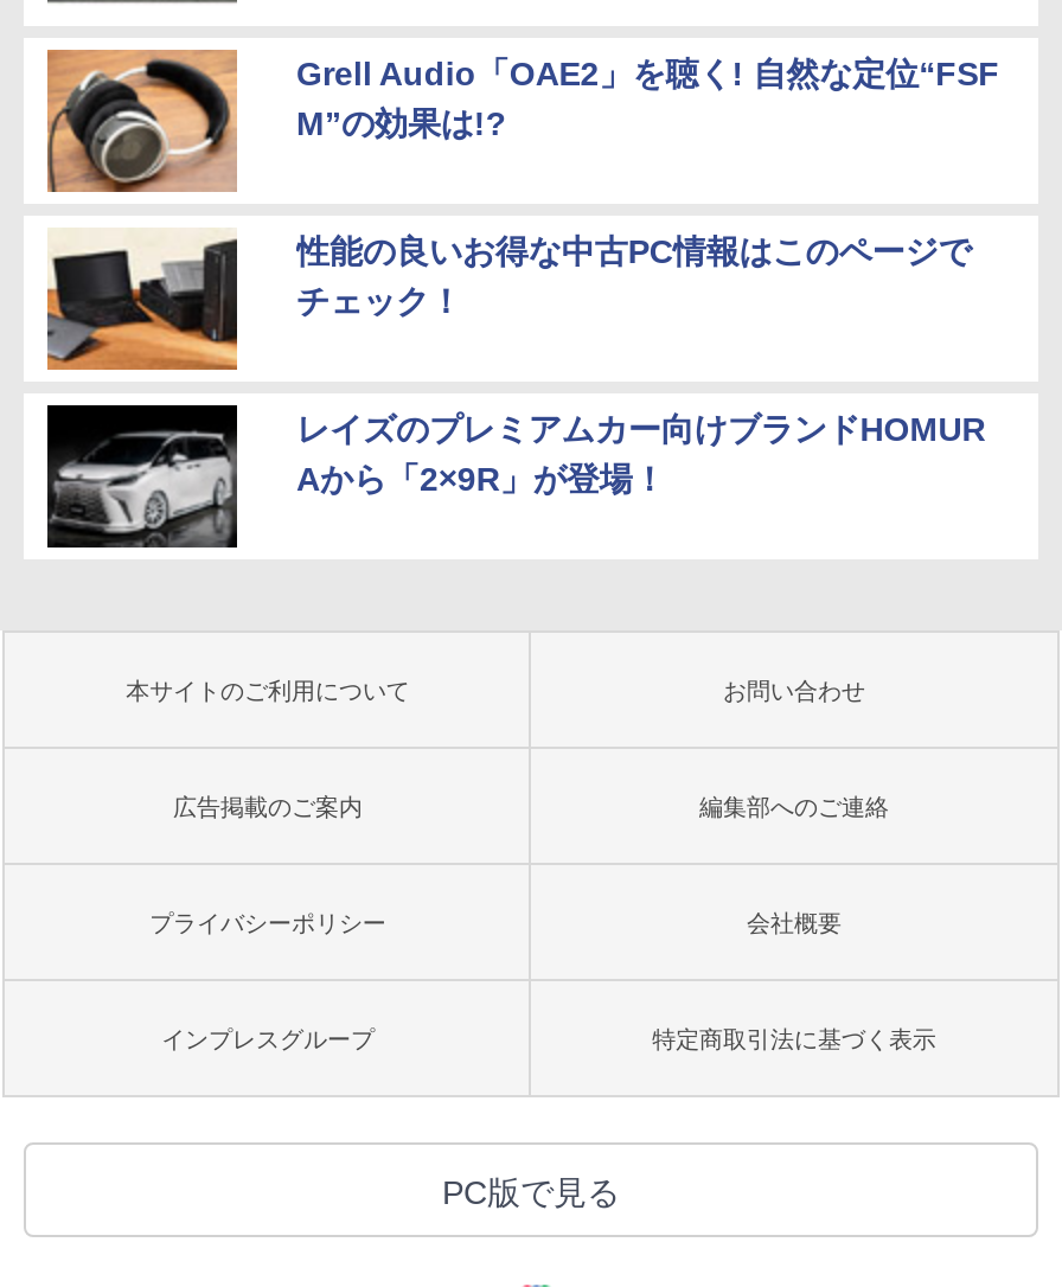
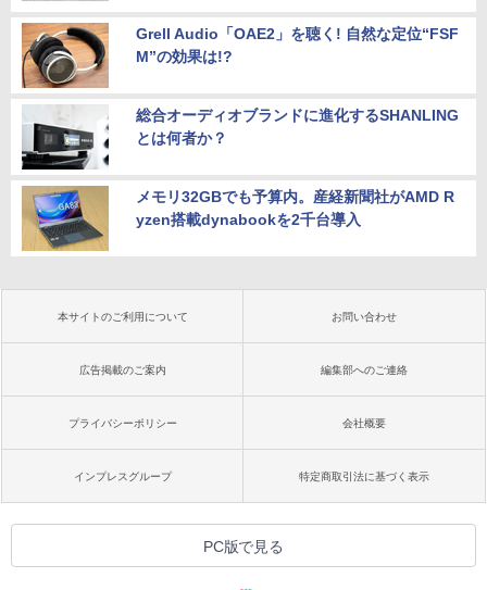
- [image]
- 性能の良いお得な中古PC情報はこのページで
- チェック！
+ [image]
+ 総合オーディオブランドに進化するSHANLING
+ とは何者か？

- [image]
- レイズのプレミアムカー向けブランドHOMUR
- Aから「2×9R」が登場！
+ [image]
+ メモリ32GBでも予算内。産経新聞社がAMD R
+ yzen搭載dynabookを2千台導入
